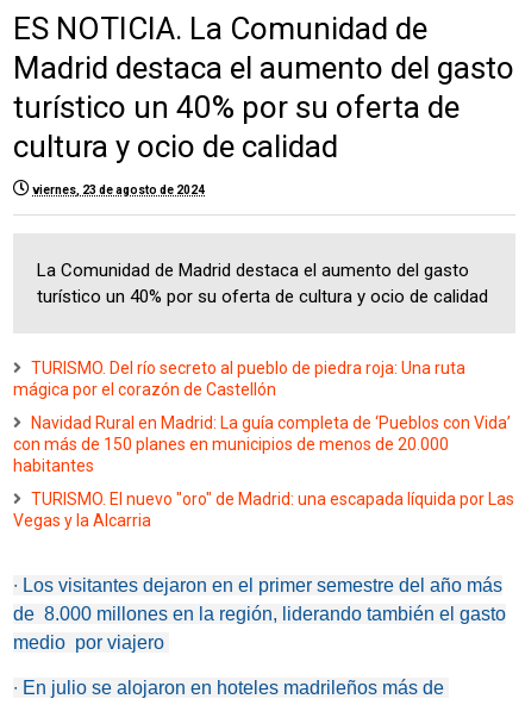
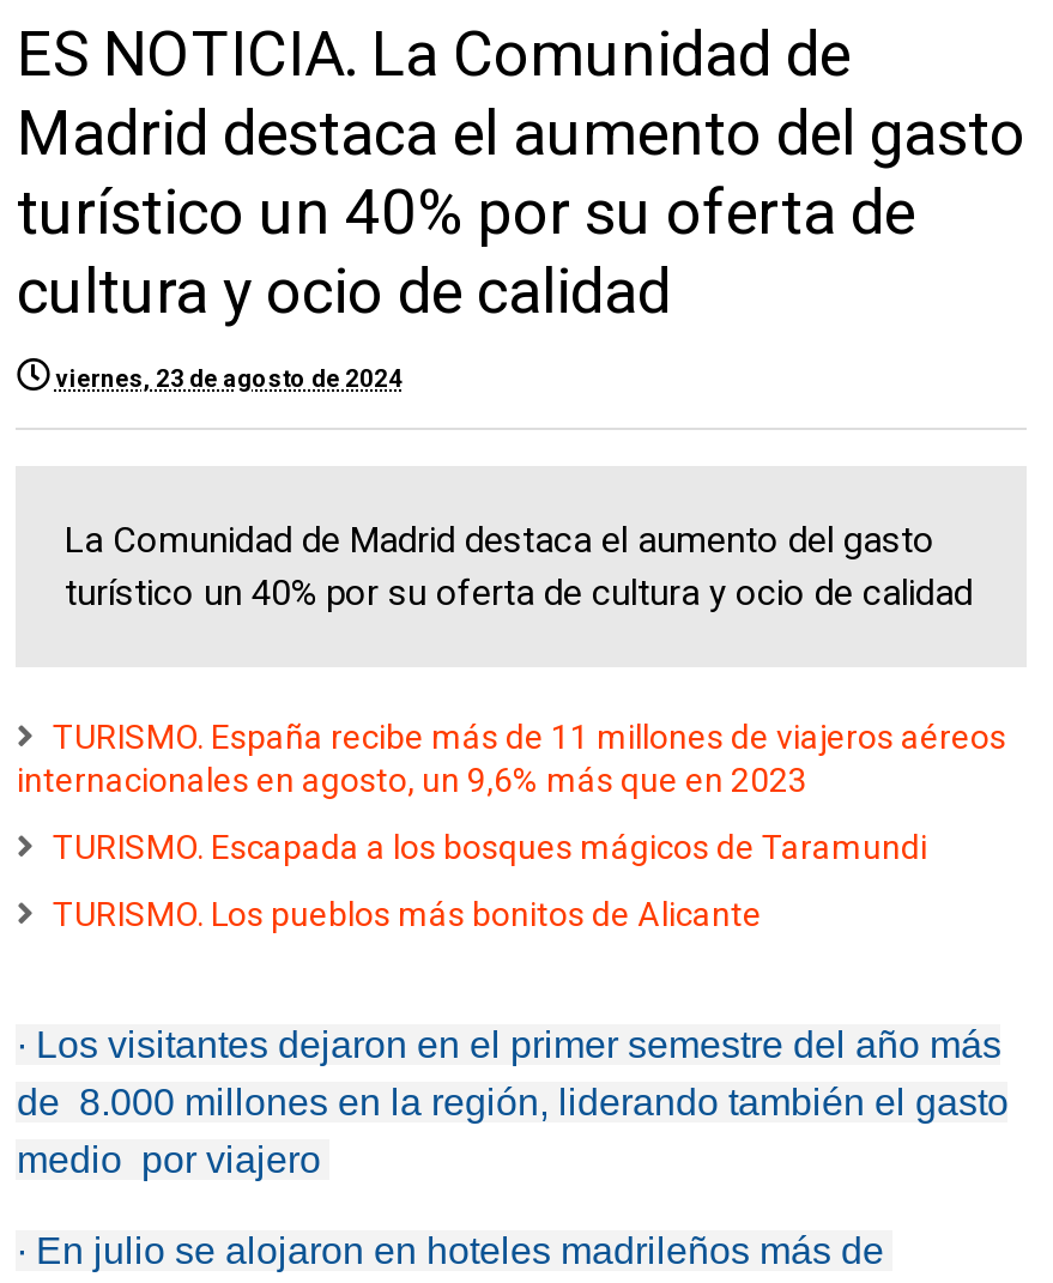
- TURISMO. Del río secreto al pueblo de piedra roja: Una ruta
- mágica por el corazón de Castellón
+ TURISMO. España recibe más de 11 millones de viajeros aéreos
+ internacionales en agosto, un 9,6% más que en 2023

- Navidad Rural en Madrid: La guía completa de ‘Pueblos con Vida’
- con más de 150 planes en municipios de menos de 20.000
- habitantes
+ TURISMO. Escapada a los bosques mágicos de Taramundi

- TURISMO. El nuevo "oro" de Madrid: una escapada líquida por Las
- Vegas y la Alcarria
+ TURISMO. Los pueblos más bonitos de Alicante
